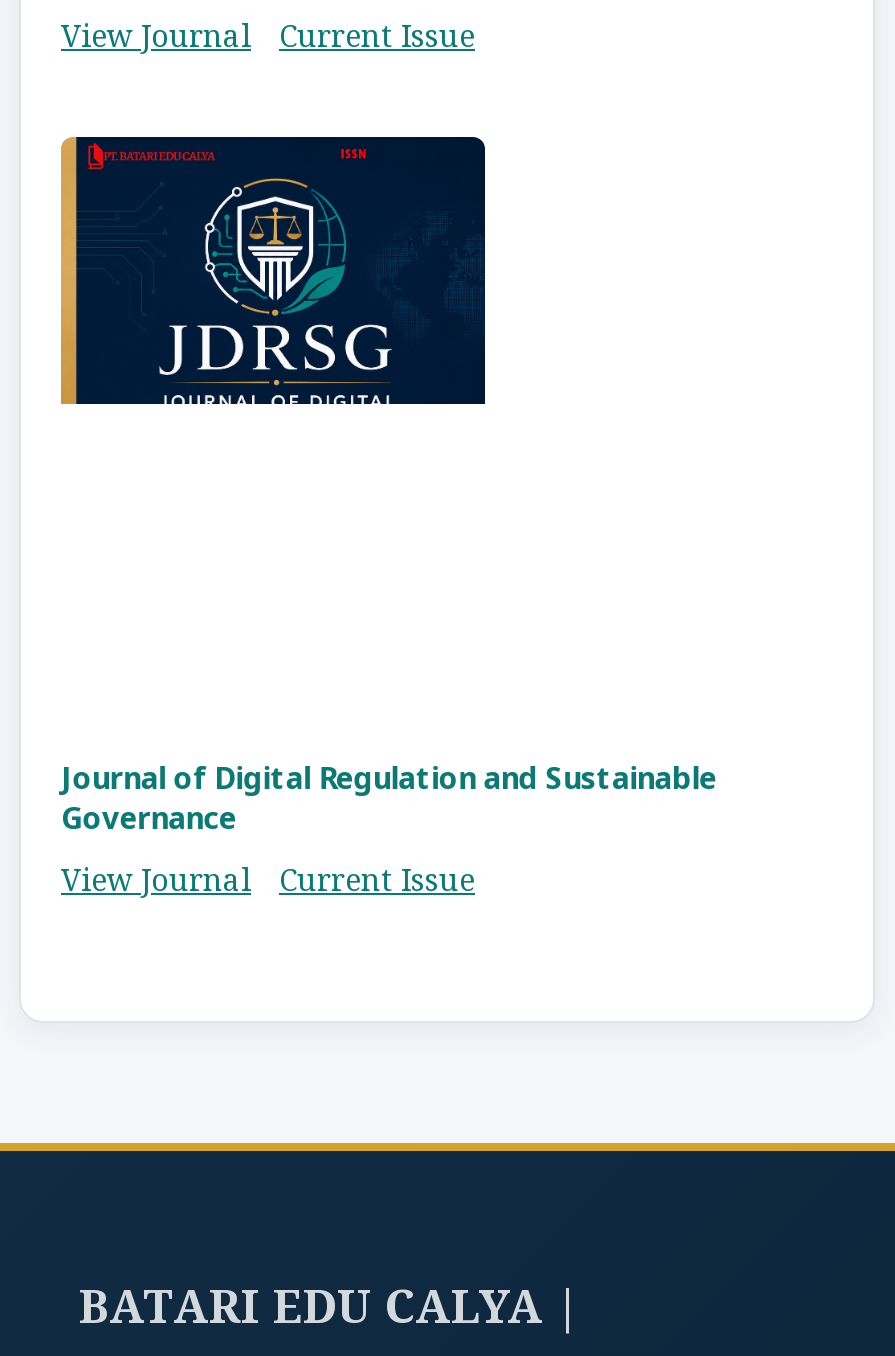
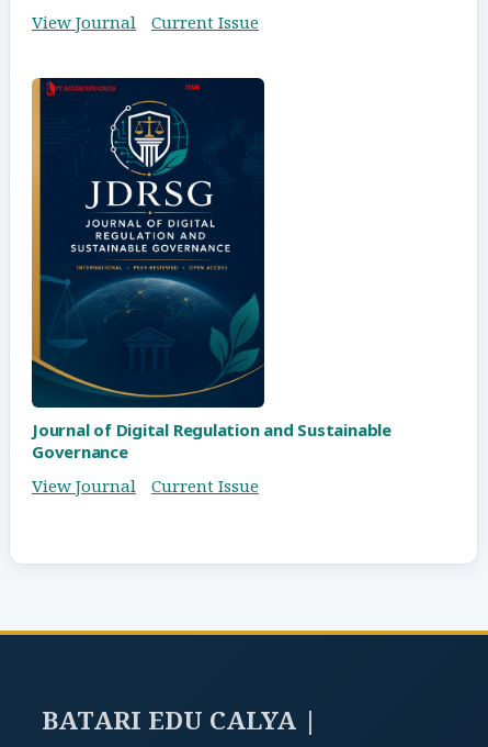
+ [image]
